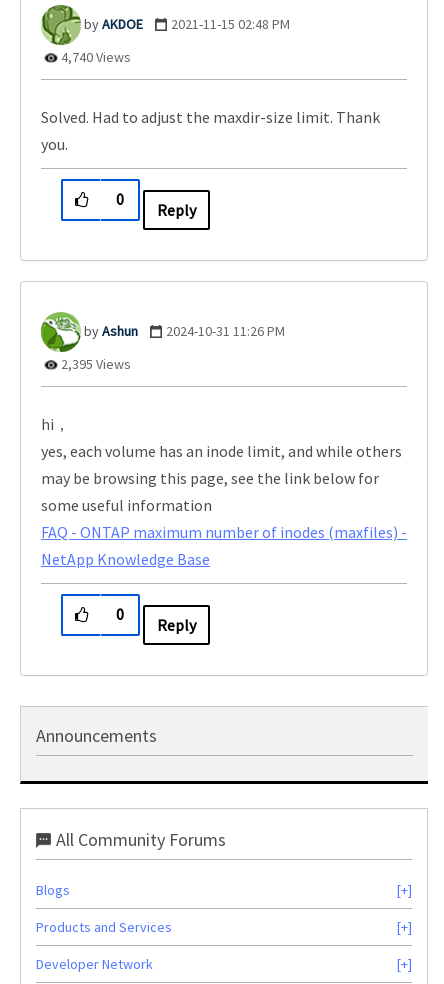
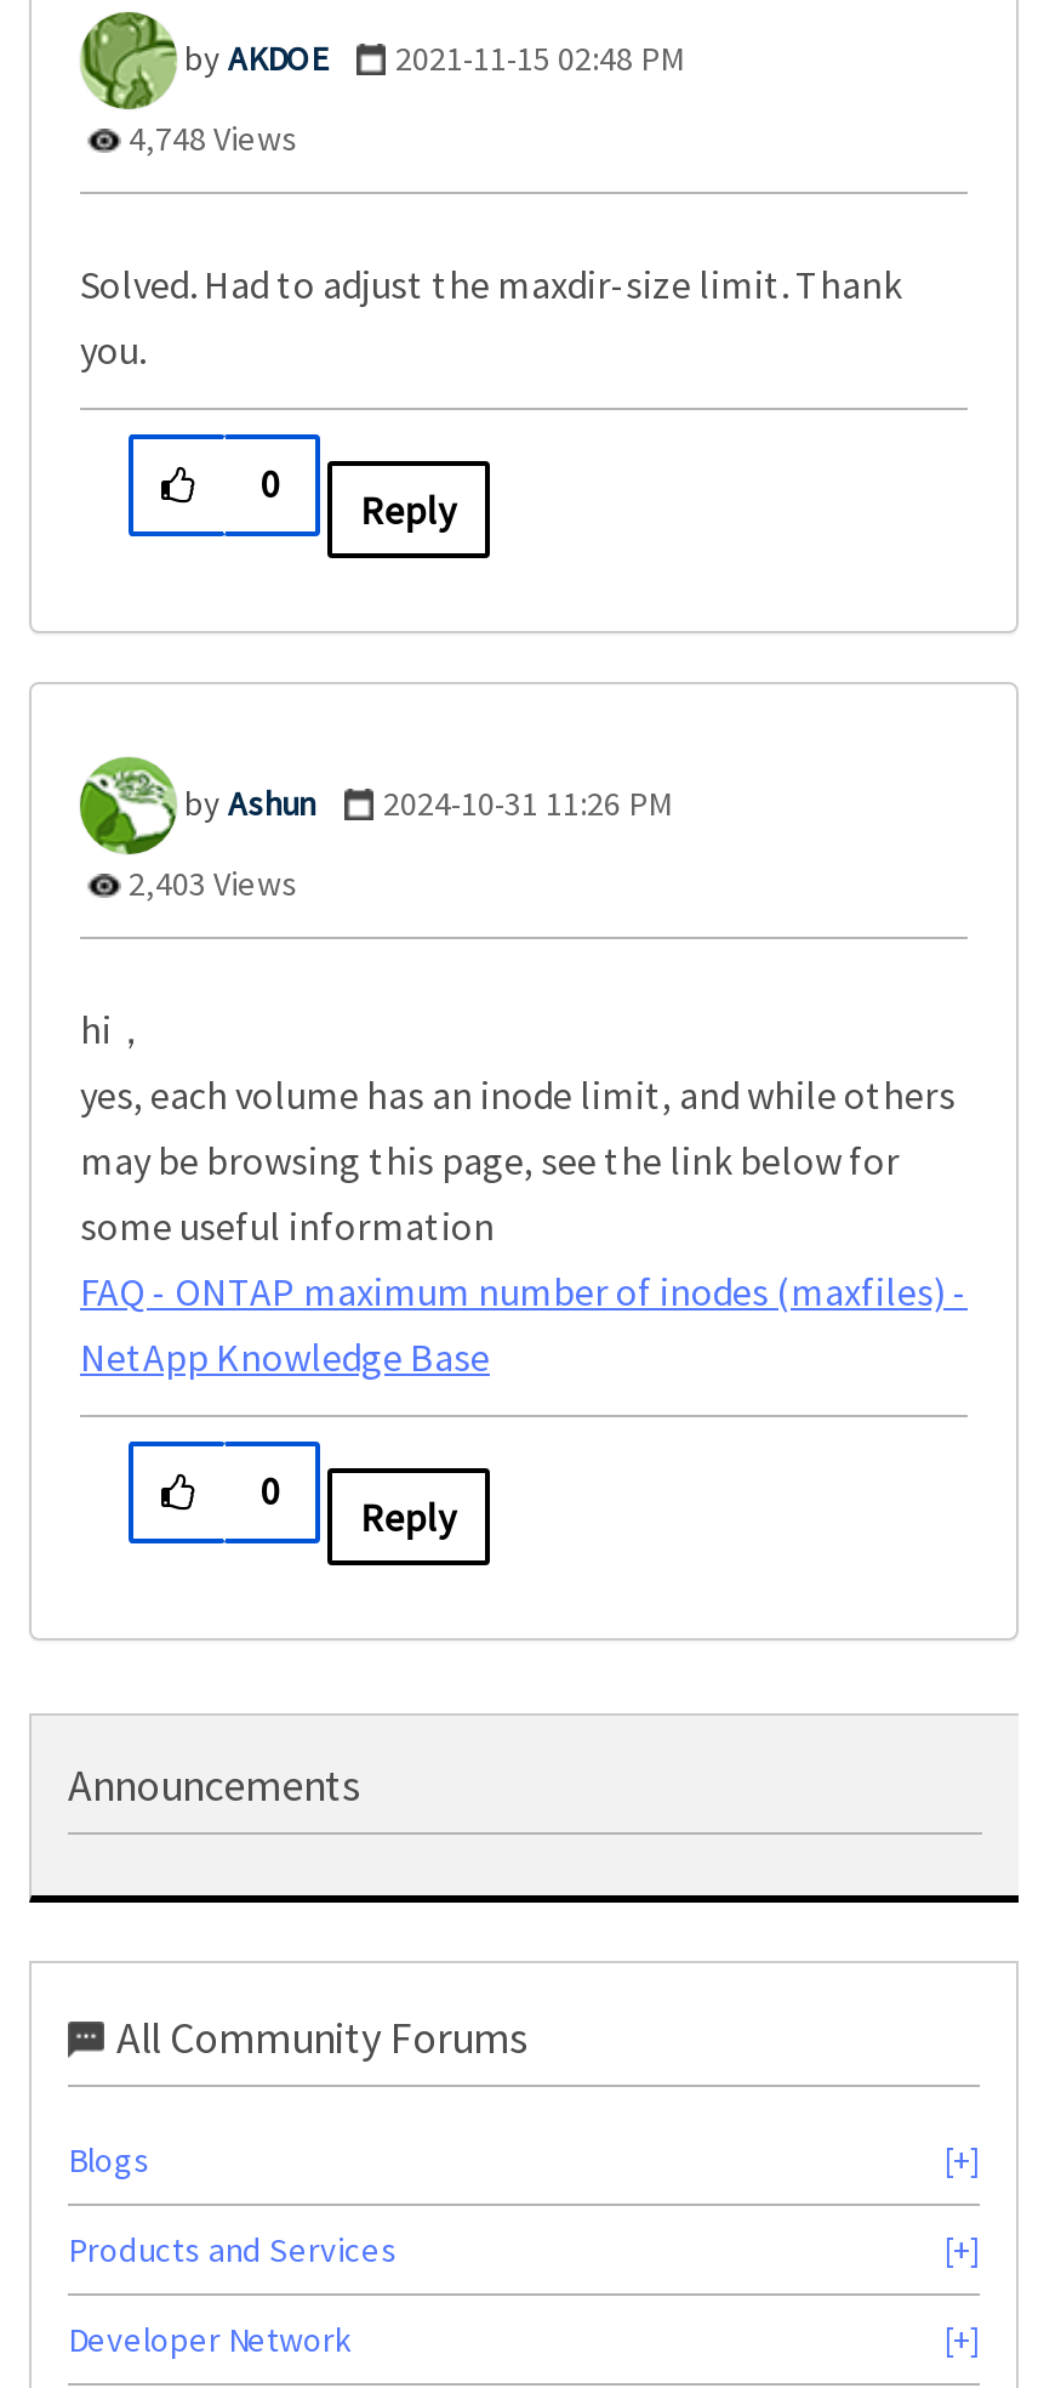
- 4,740 Views
+ 4,748 Views

- 2,395 Views
+ 2,403 Views
